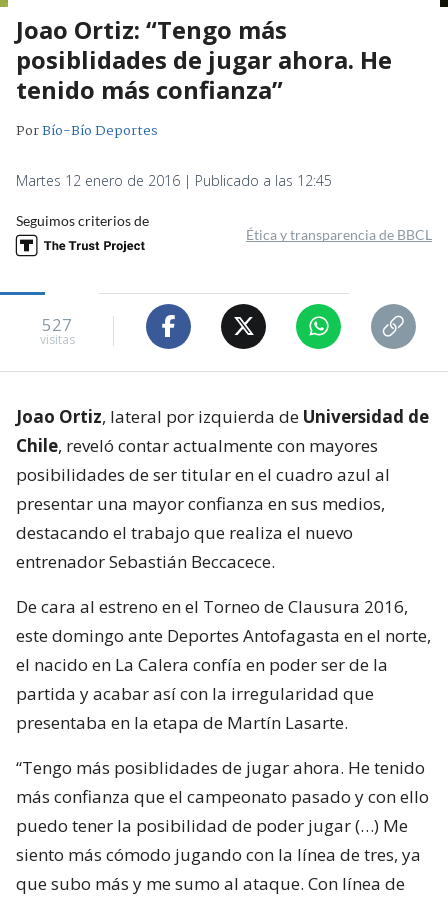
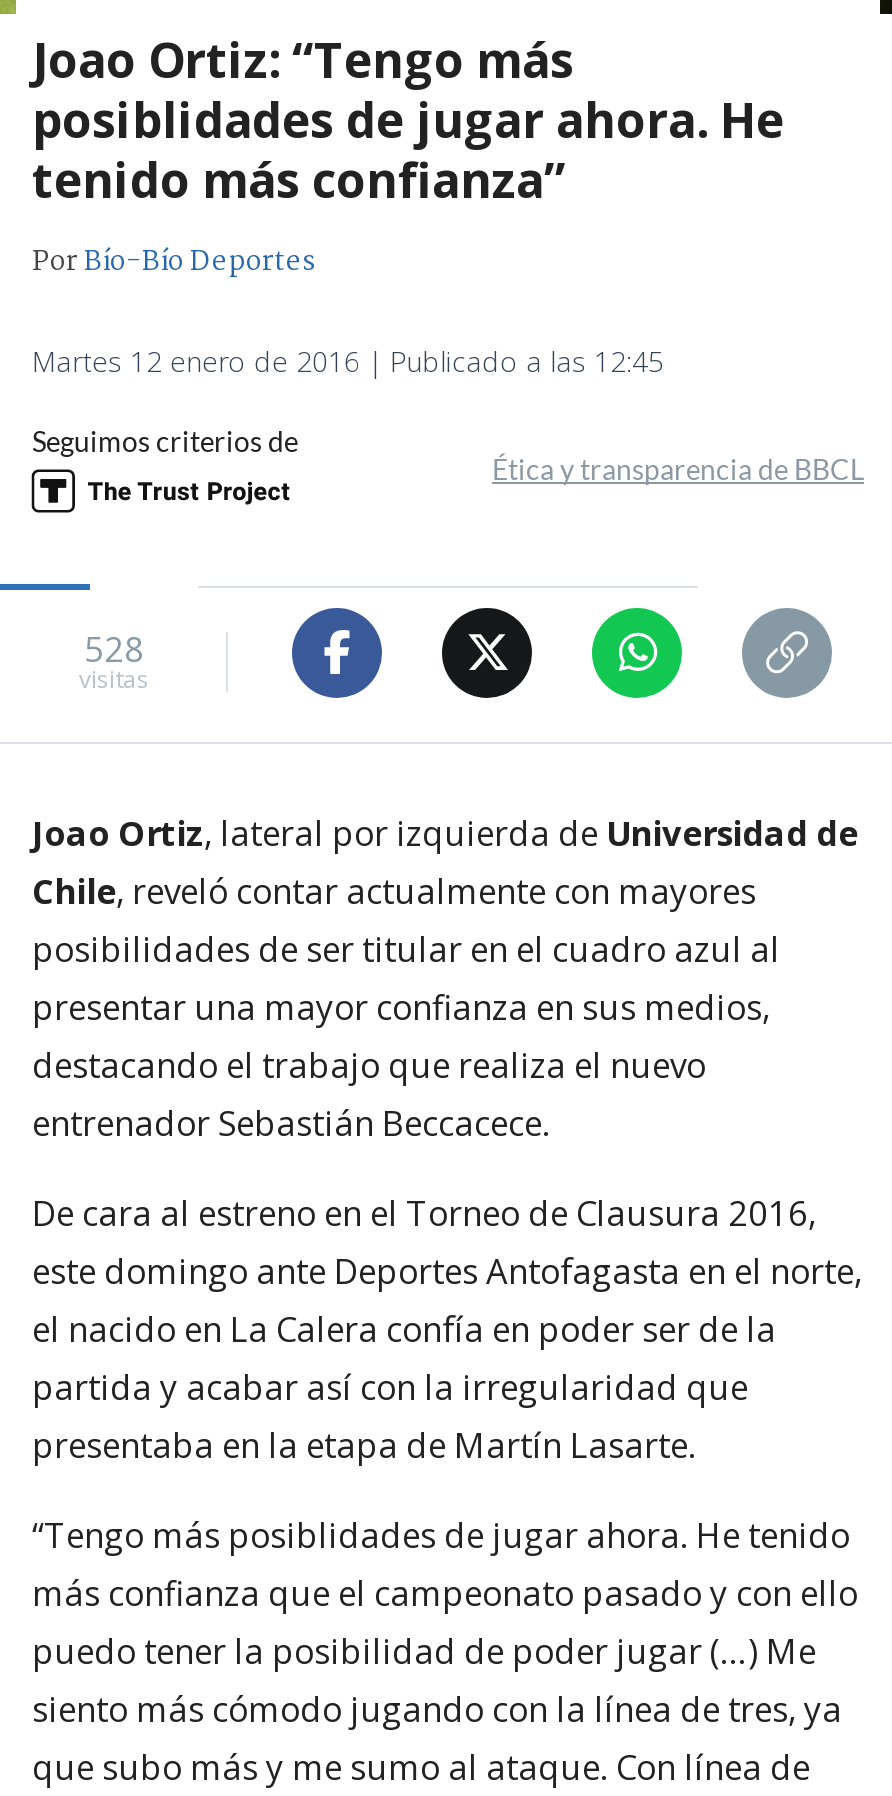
- 527
+ 528
